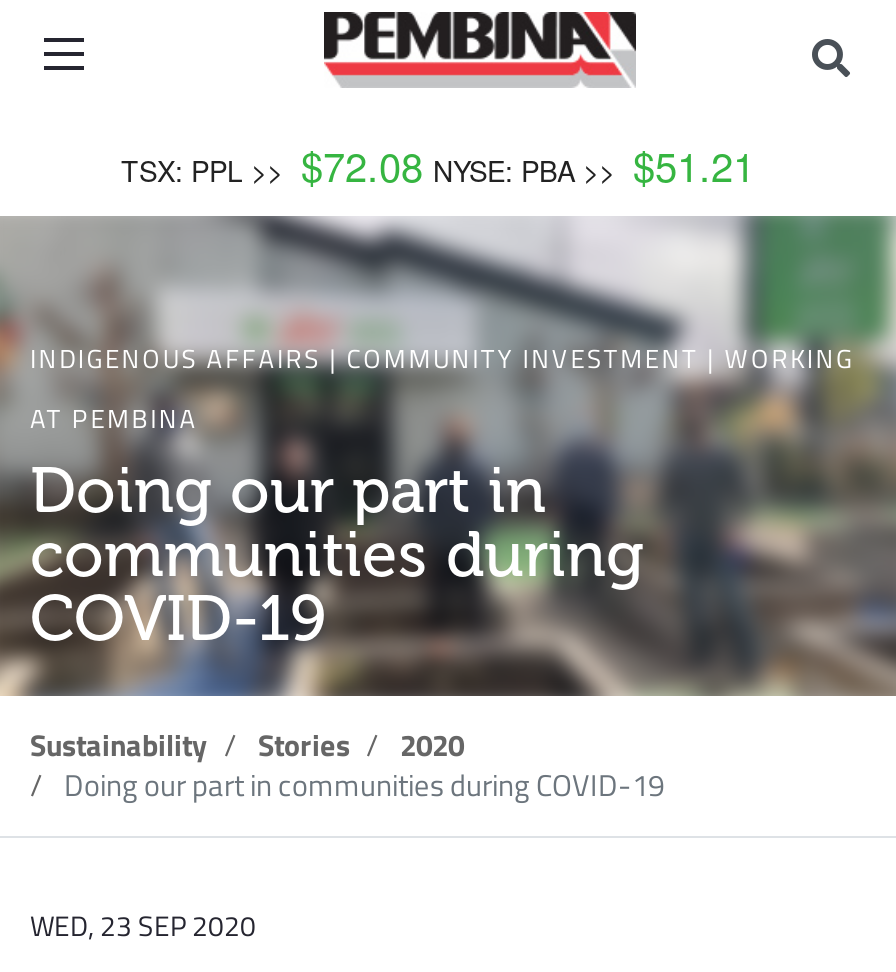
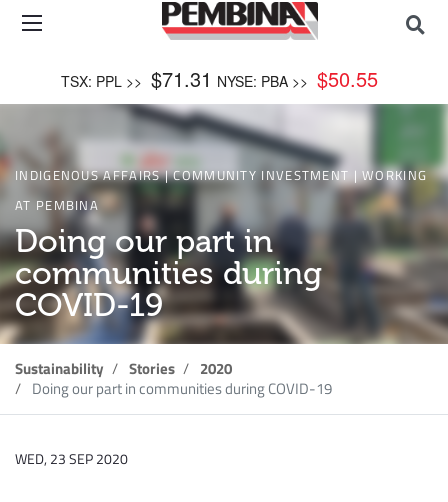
- TSX: PPL >> $72.08 NYSE: PBA >> $51.21
+ TSX: PPL >> $71.31 NYSE: PBA >> $50.55
